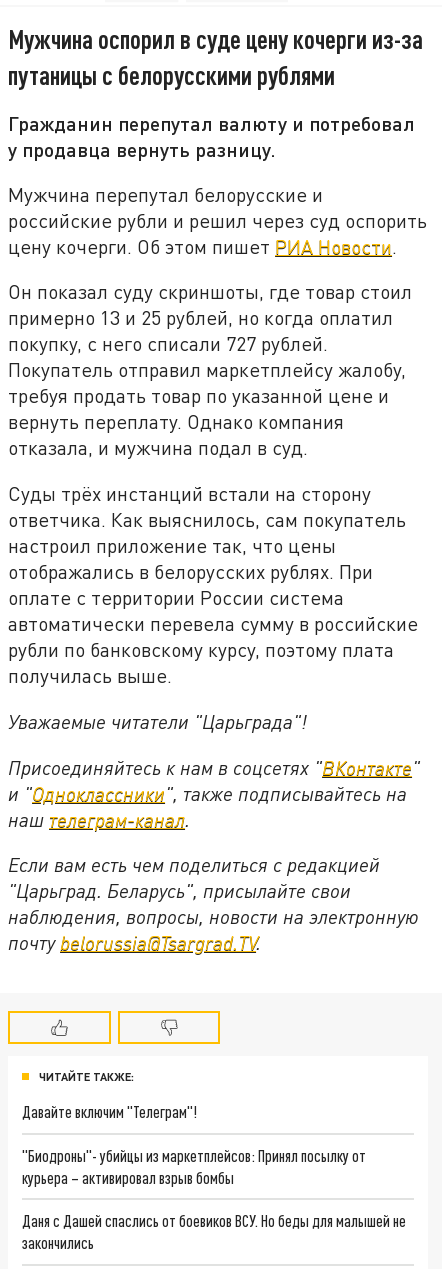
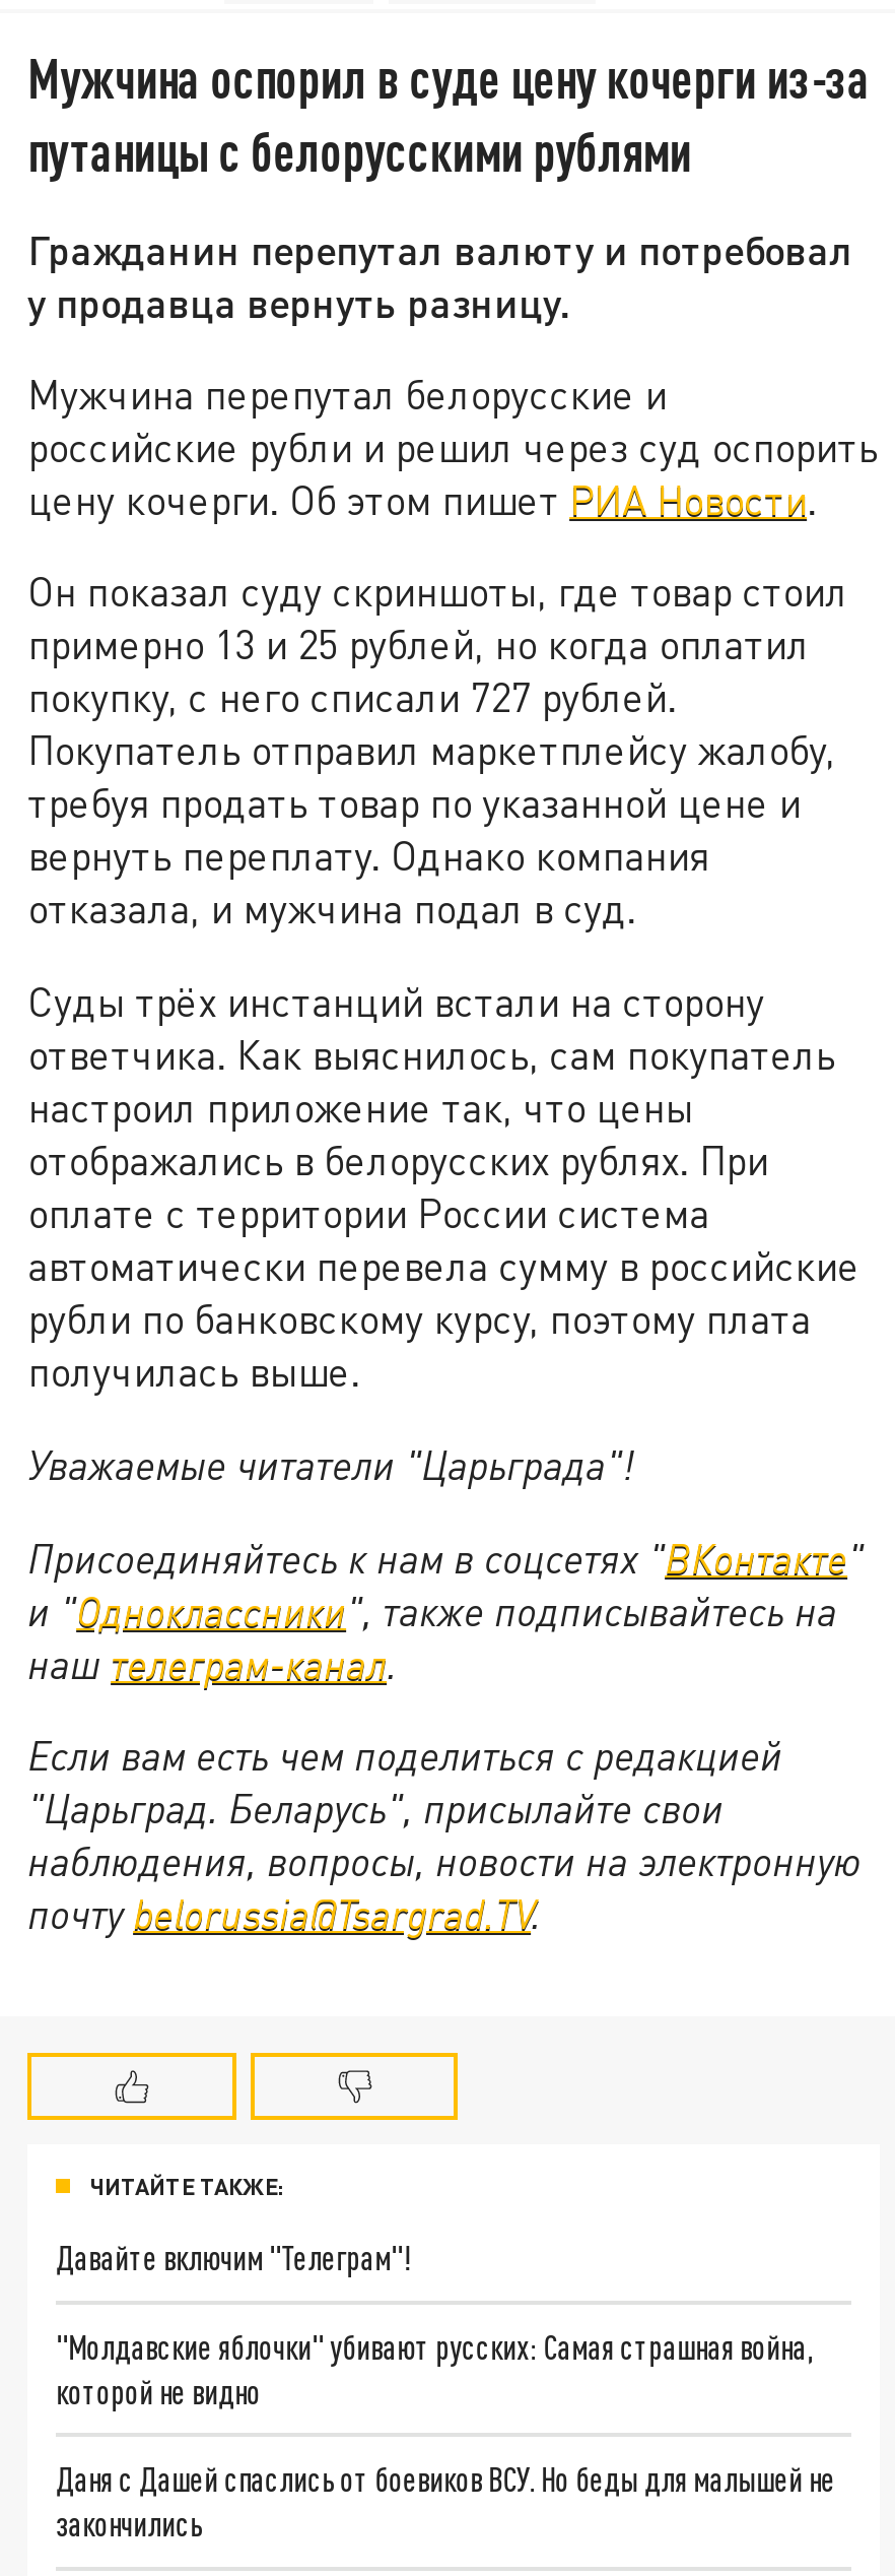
- "Биодроны"- убийцы из маркетплейсов: Принял посылку от
- курьера – активировал взрыв бомбы
+ "Молдавские яблочки" убивают русских: Самая страшная война,
+ которой не видно
